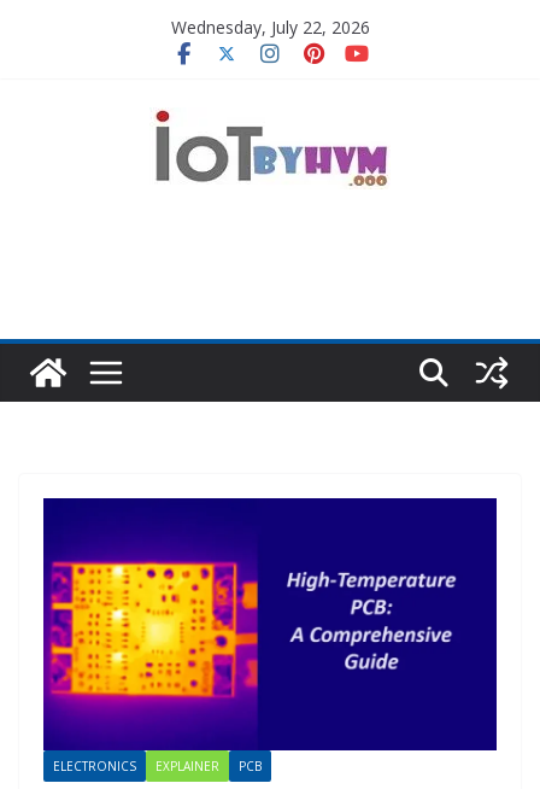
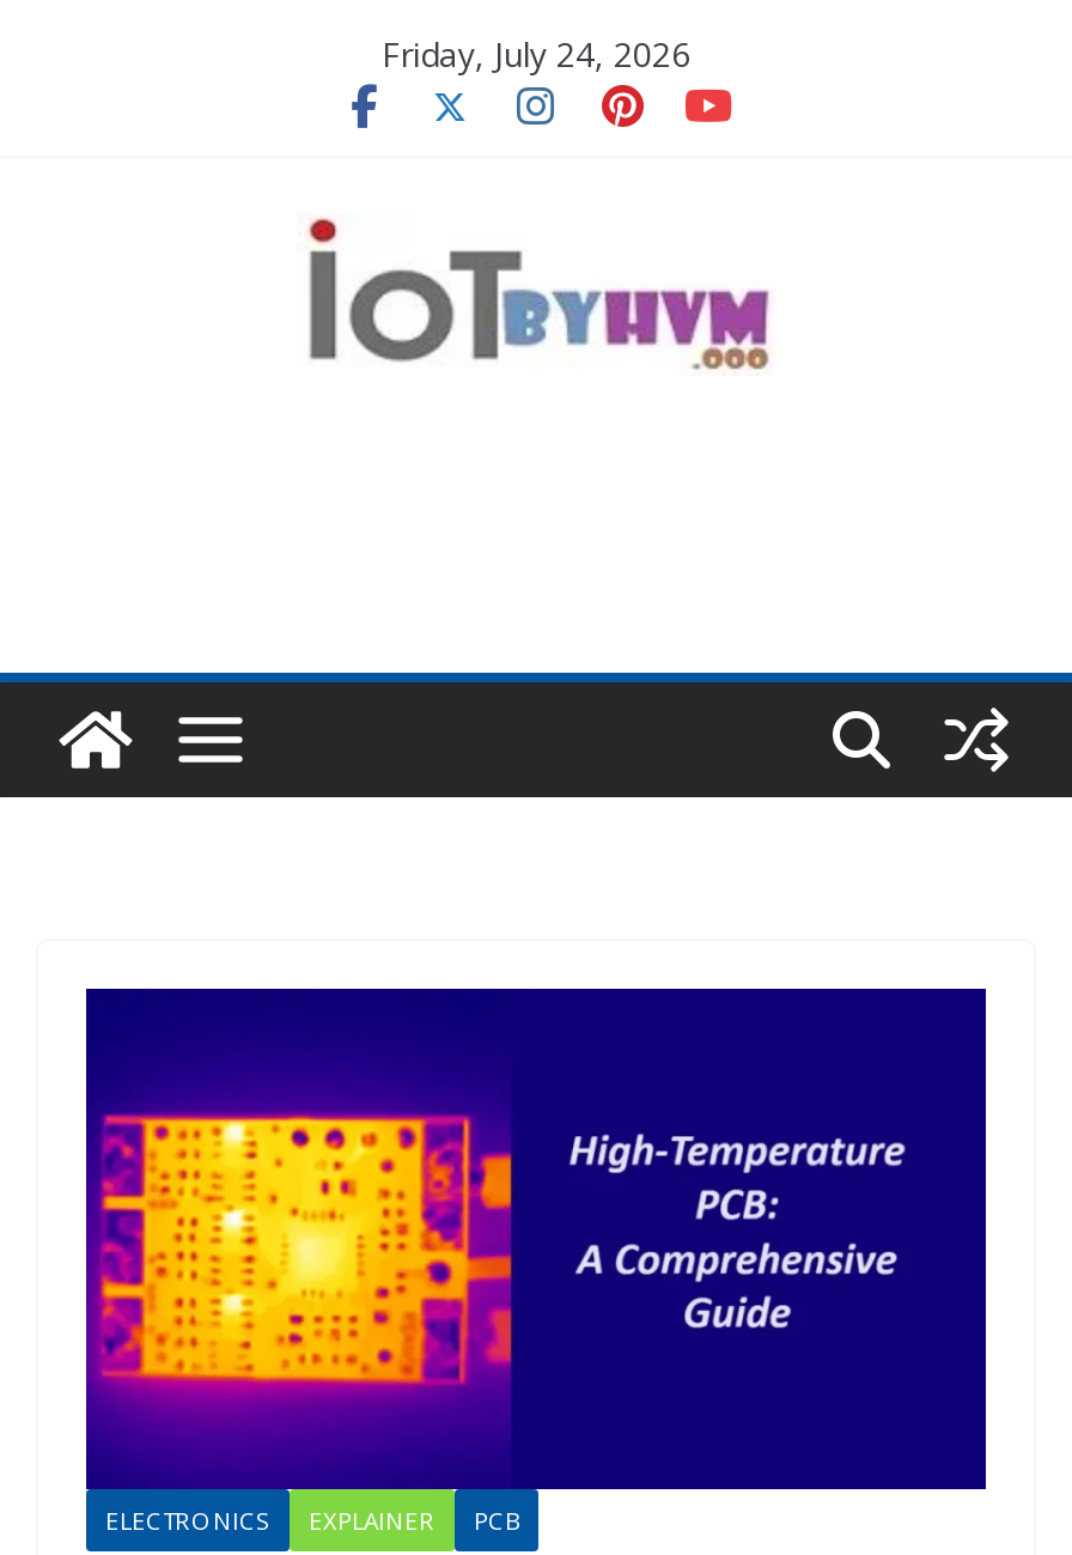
- Wednesday, July 22, 2026
+ Friday, July 24, 2026
